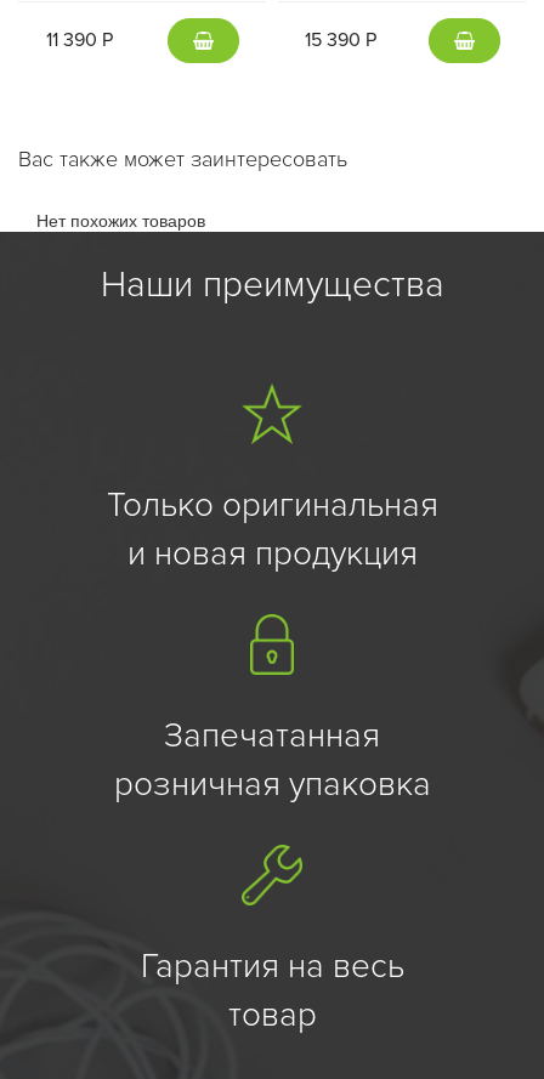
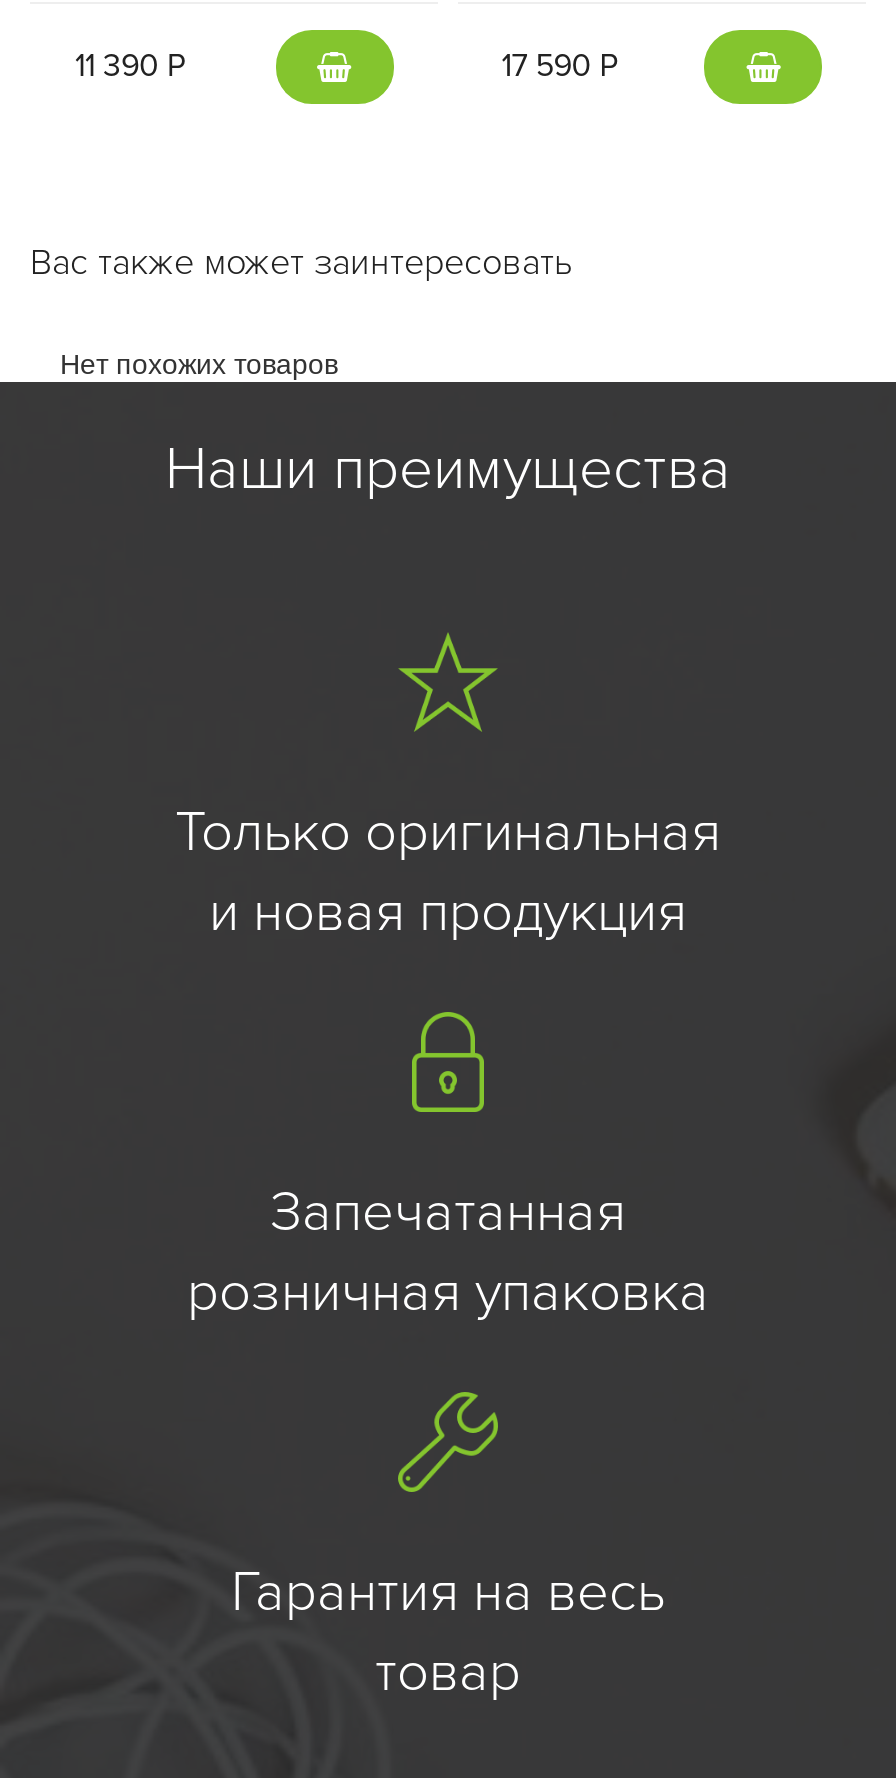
- 15 390 Р
+ 17 590 Р
